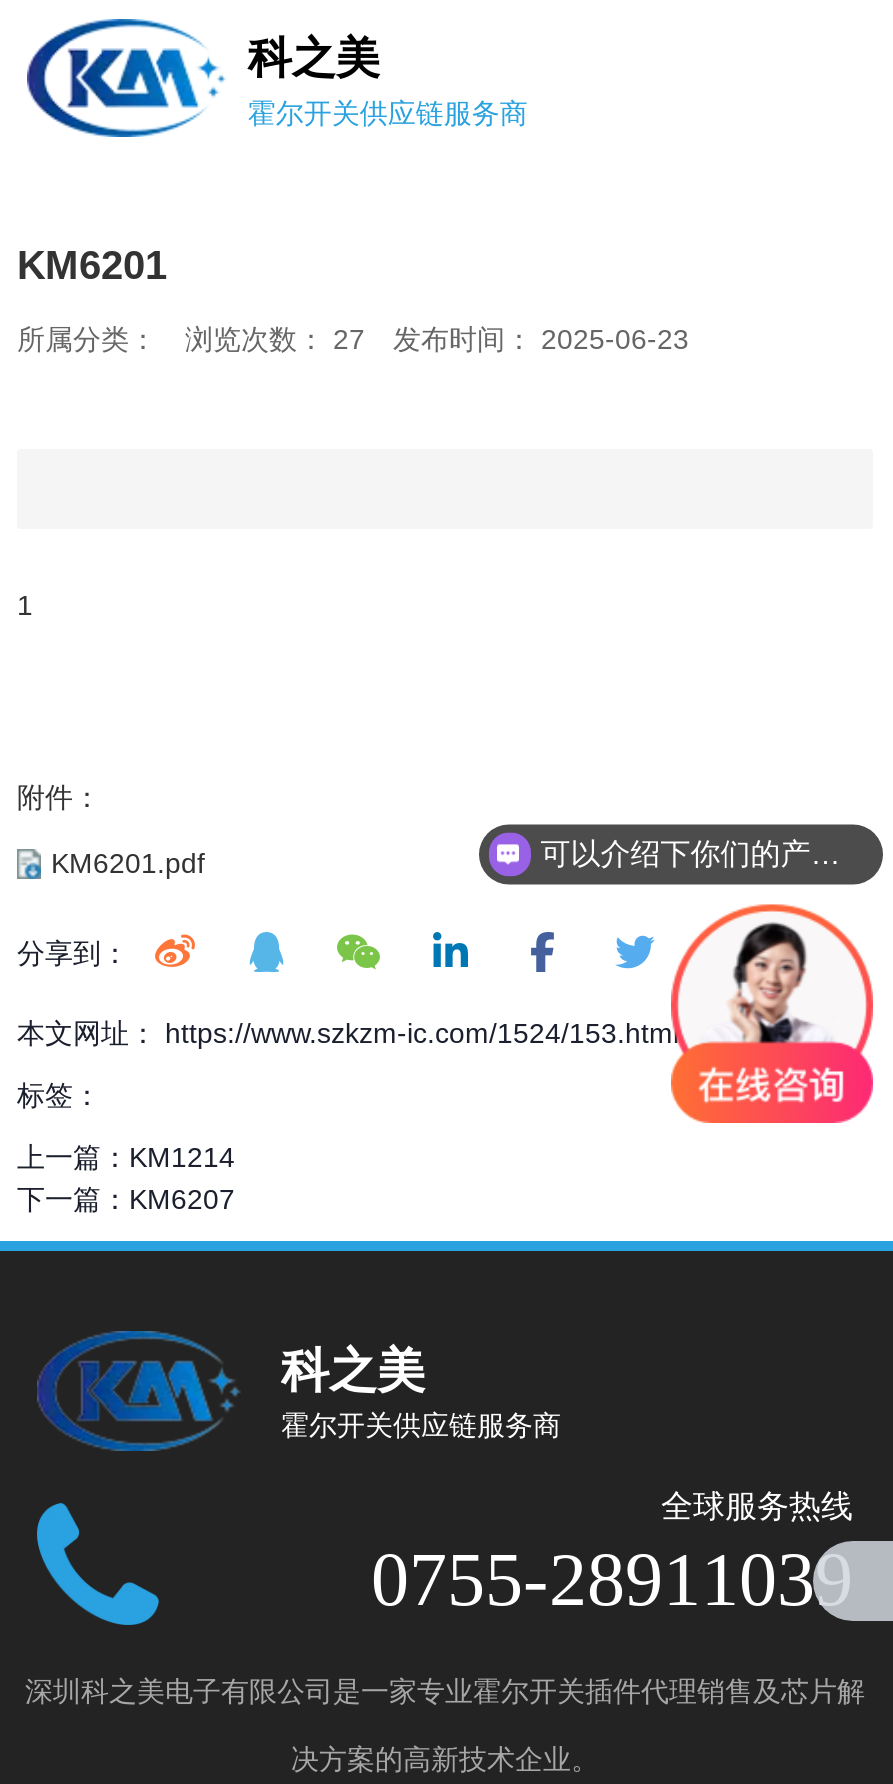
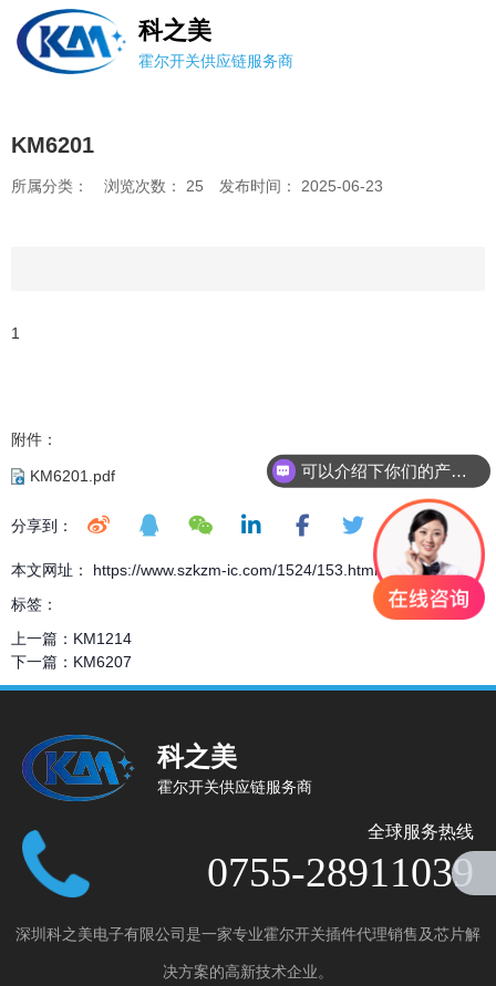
- 所属分类： 浏览次数：27 发布时间： 2025-06-23
+ 所属分类： 浏览次数：25 发布时间： 2025-06-23
